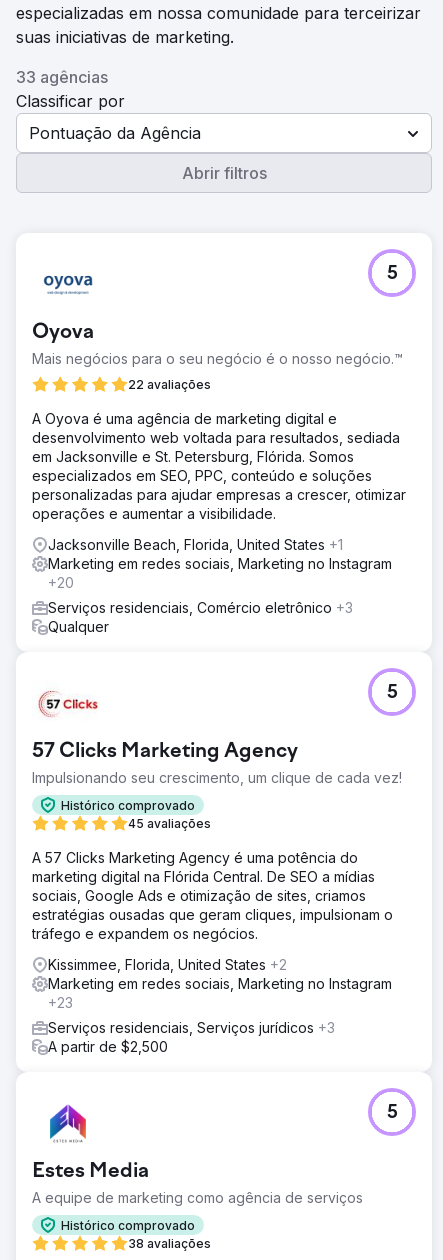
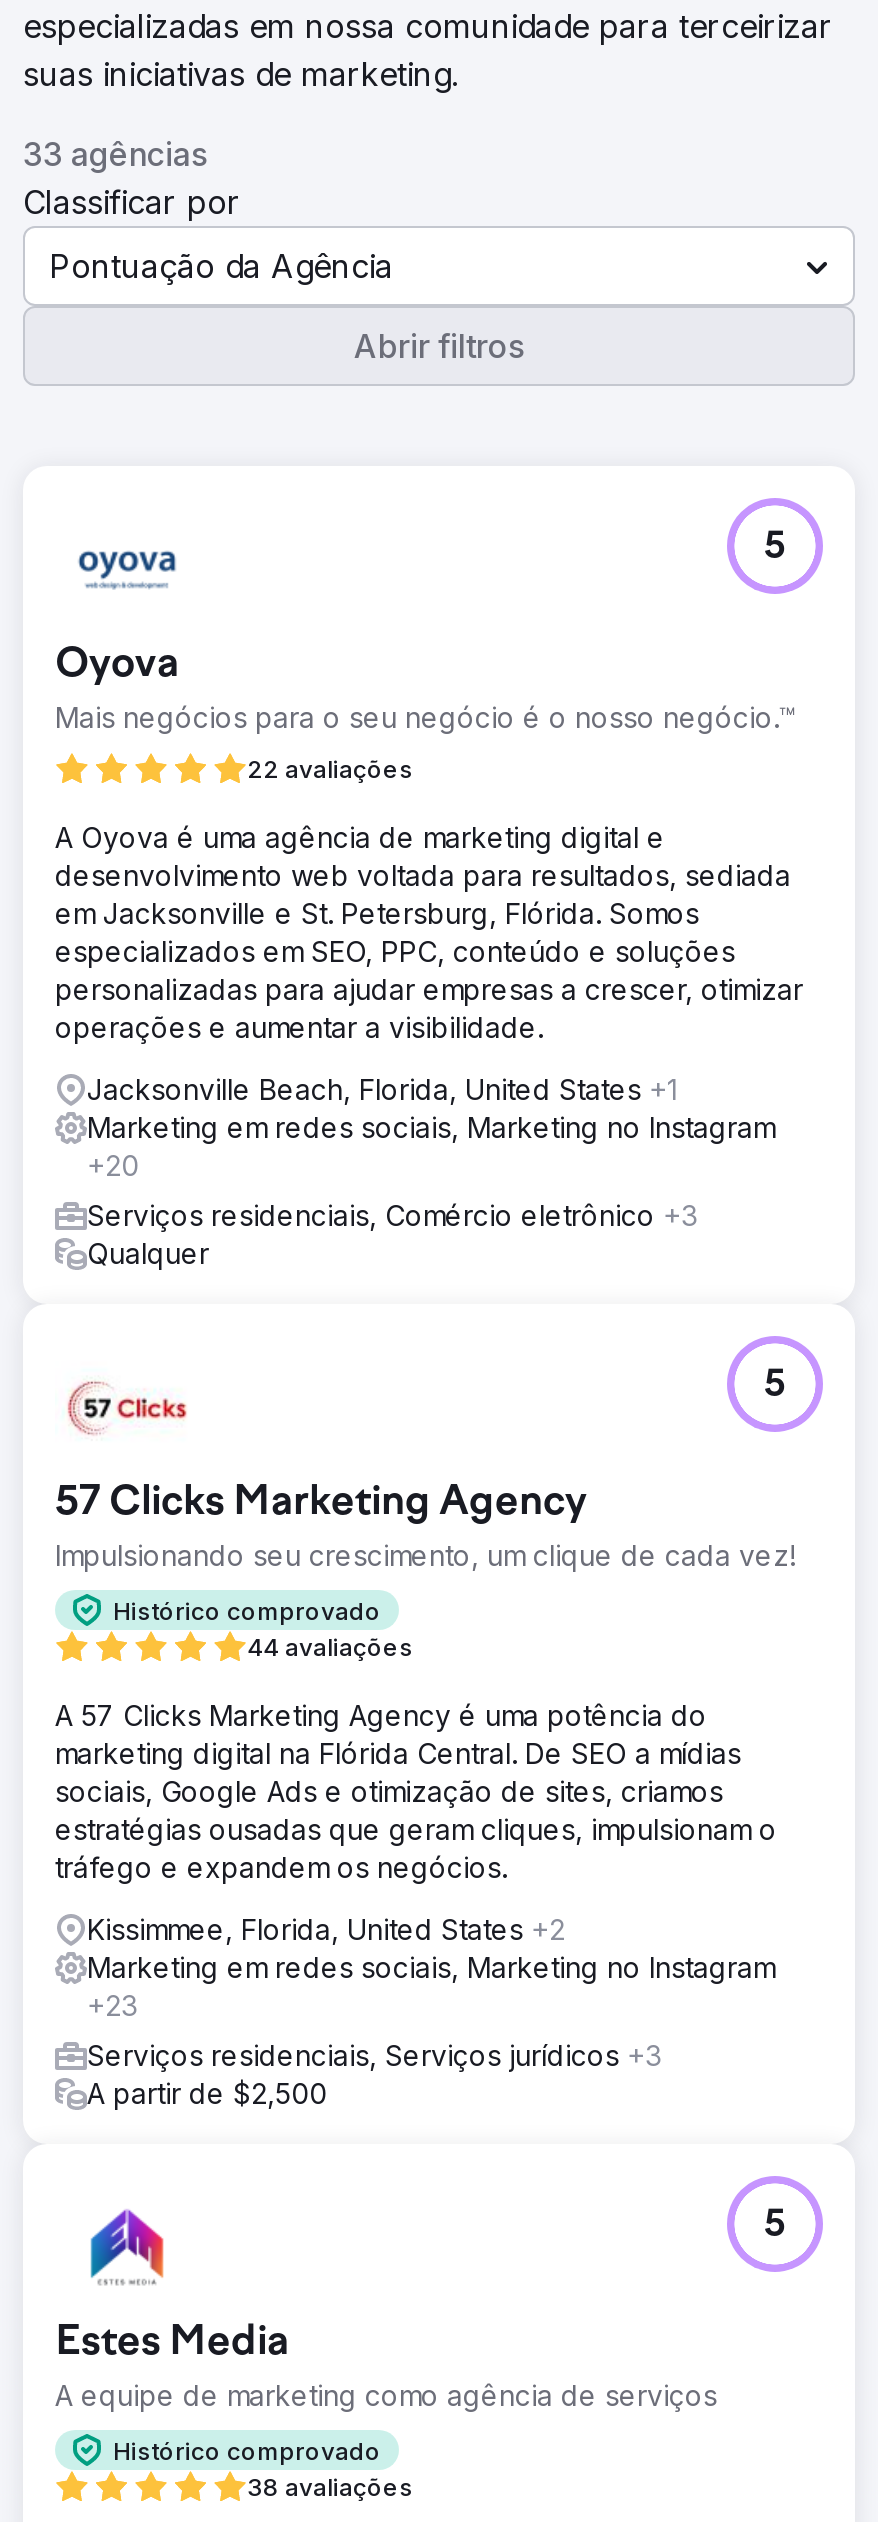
- 45 avaliações
+ 44 avaliações
